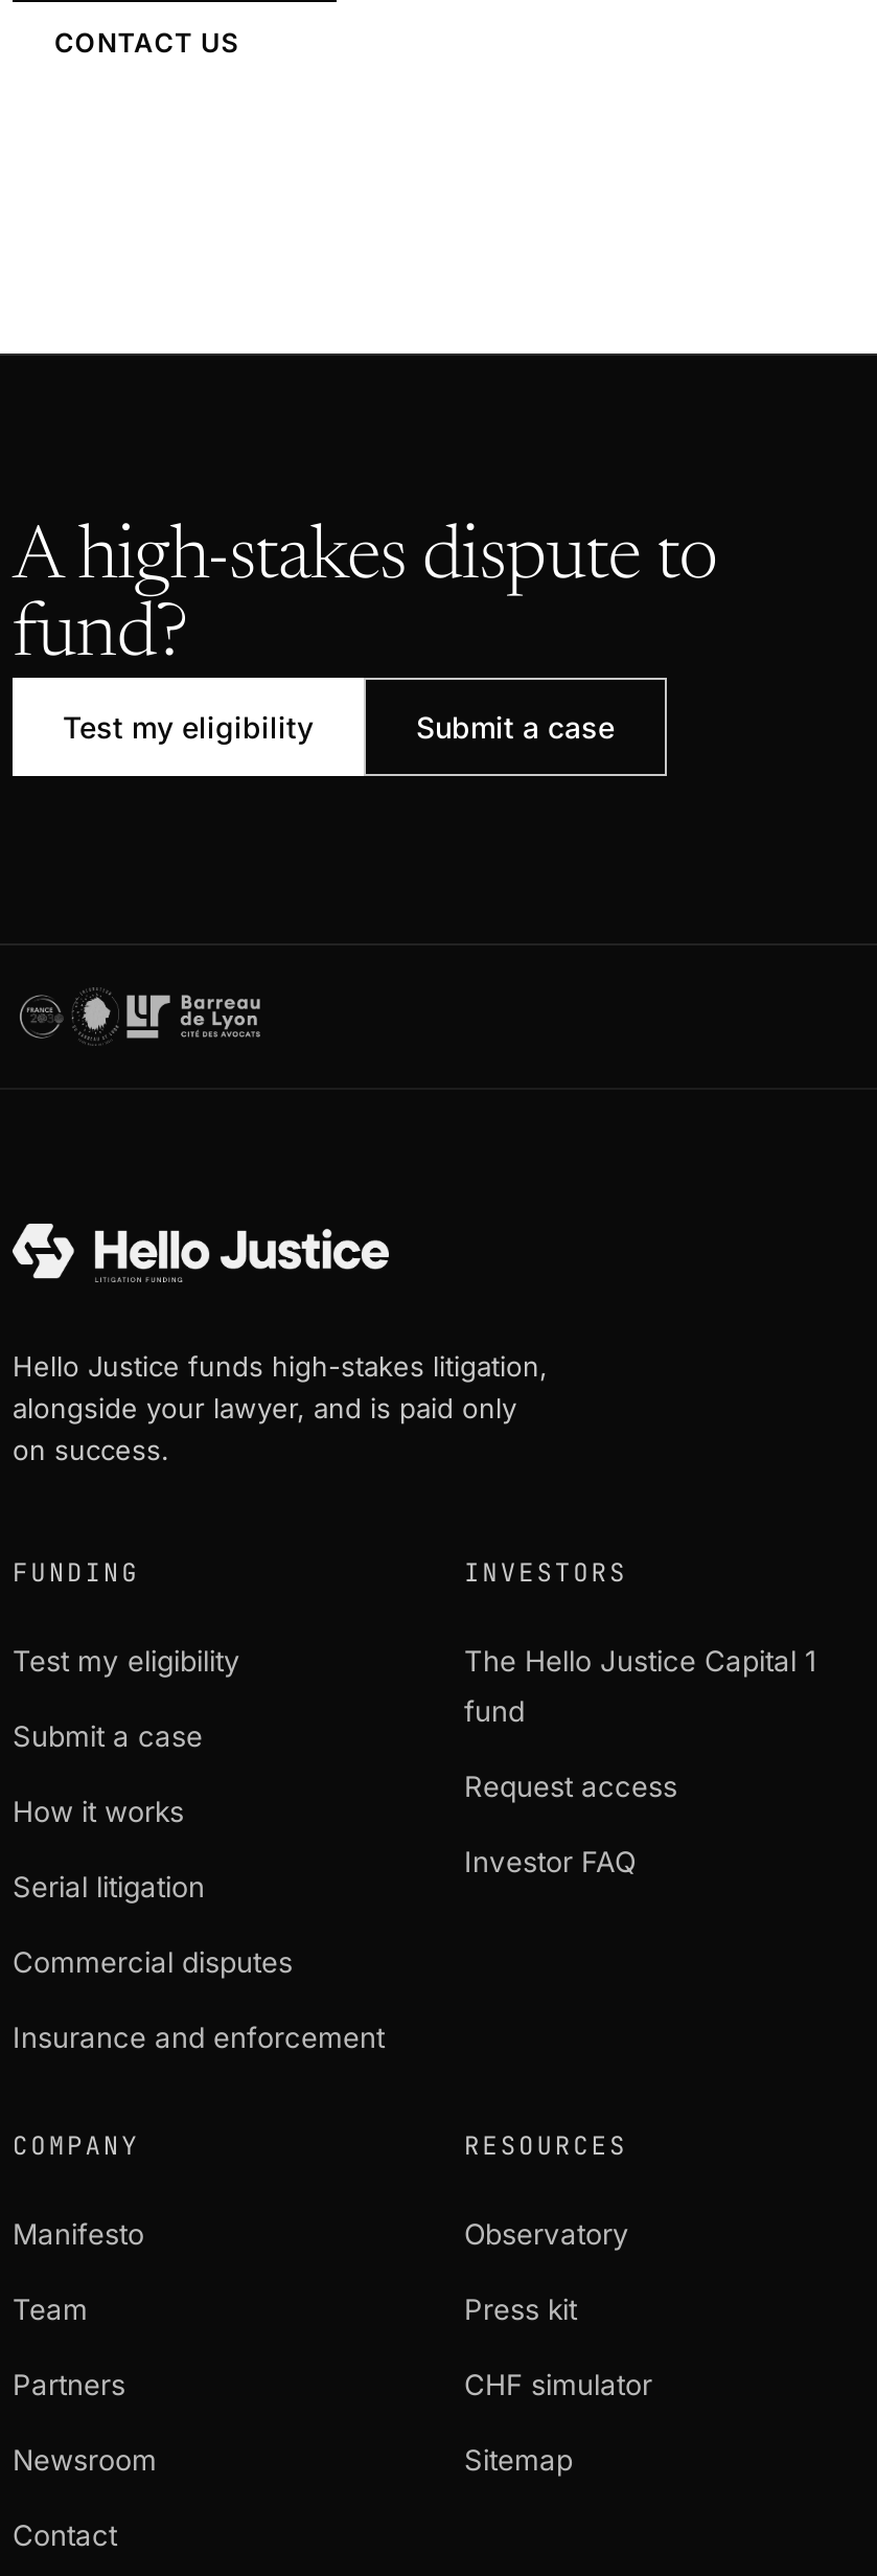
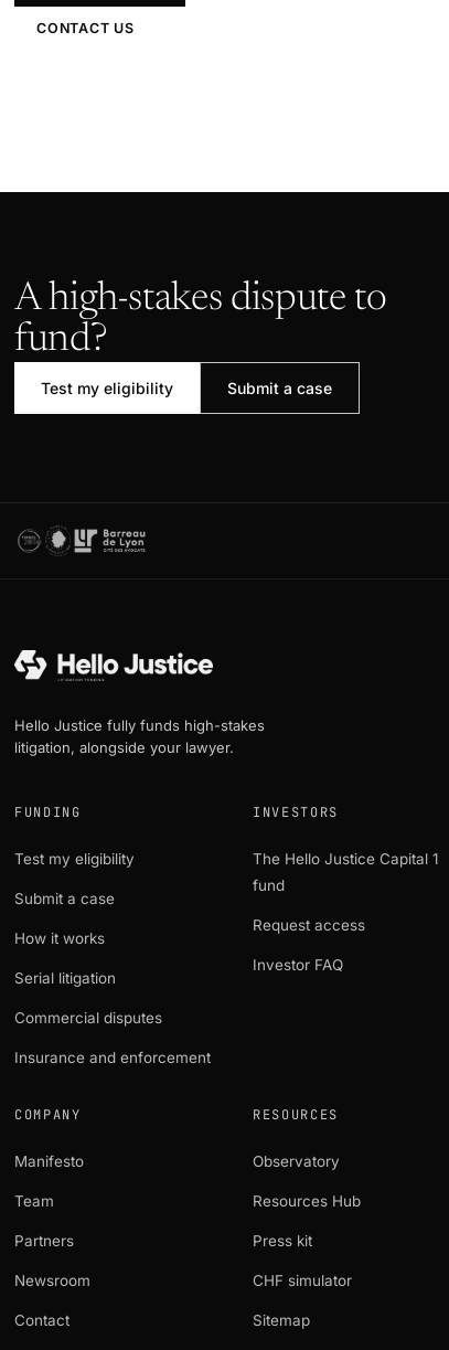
- Hello Justice funds high-stakes litigation,
- alongside your lawyer, and is paid only
- on success.
+ Hello Justice fully funds high-stakes
+ litigation, alongside your lawyer.

+ Resources Hub
